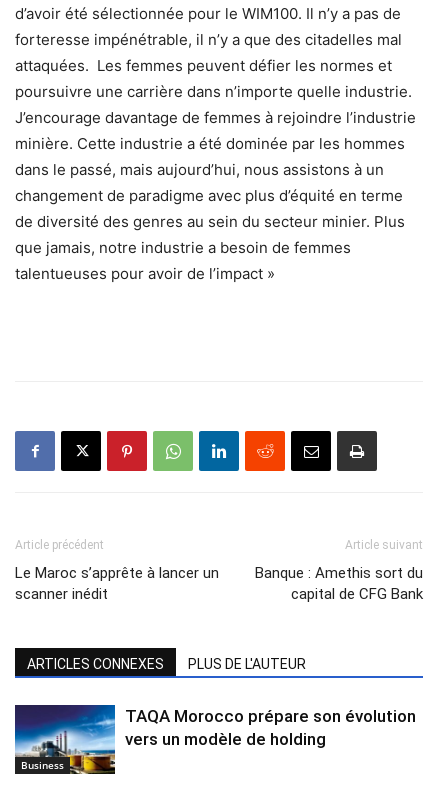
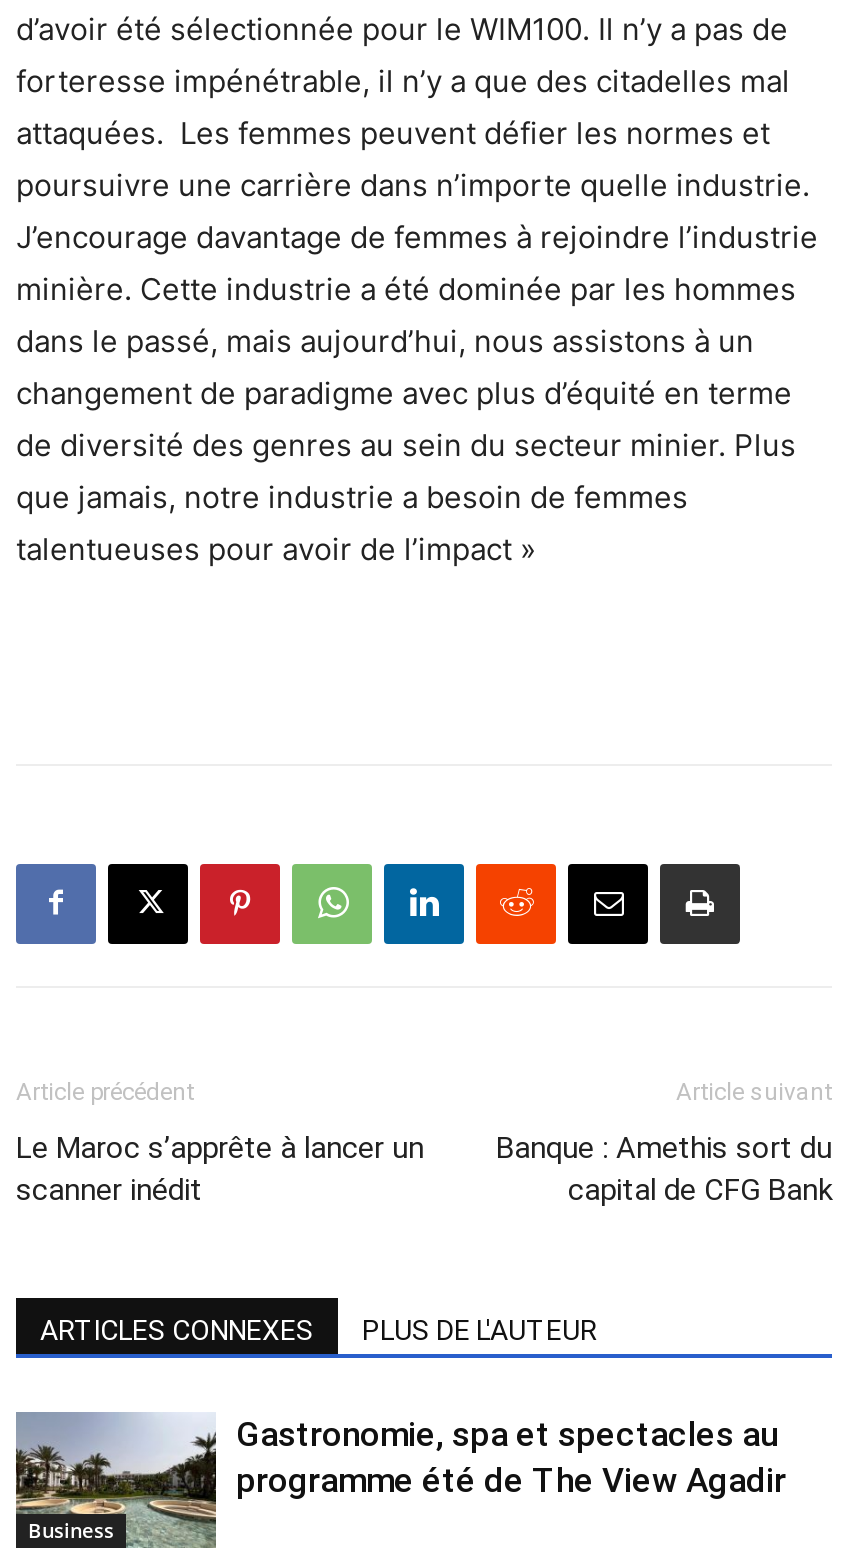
- [image]
- TAQA Morocco prépare son évolution
- vers un modèle de holding
+ [image]
+ Gastronomie, spa et spectacles au
+ programme été de The View Agadir
